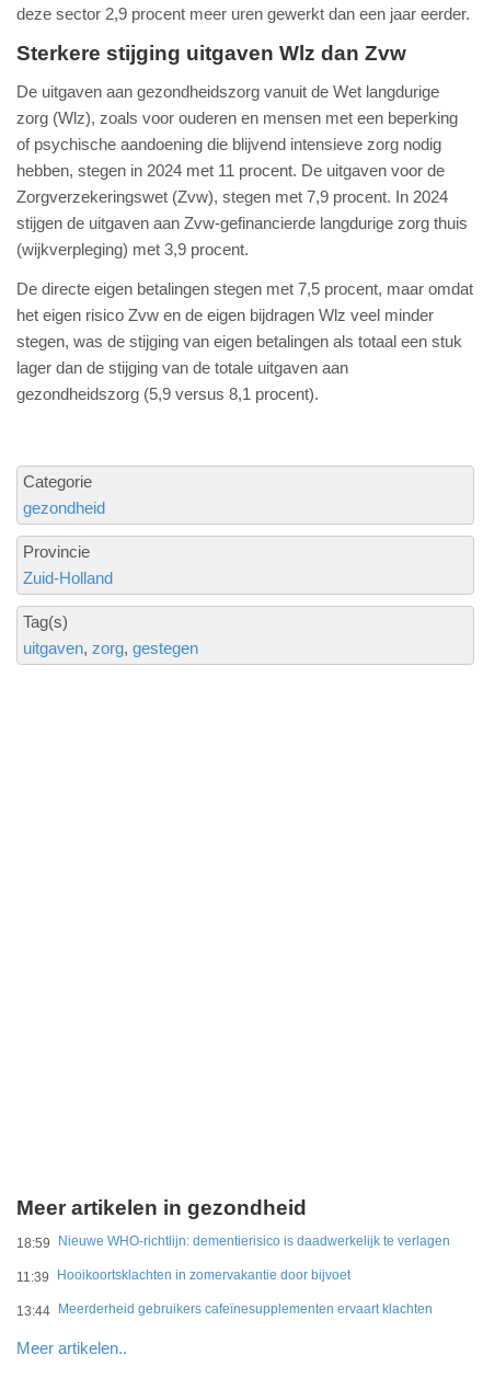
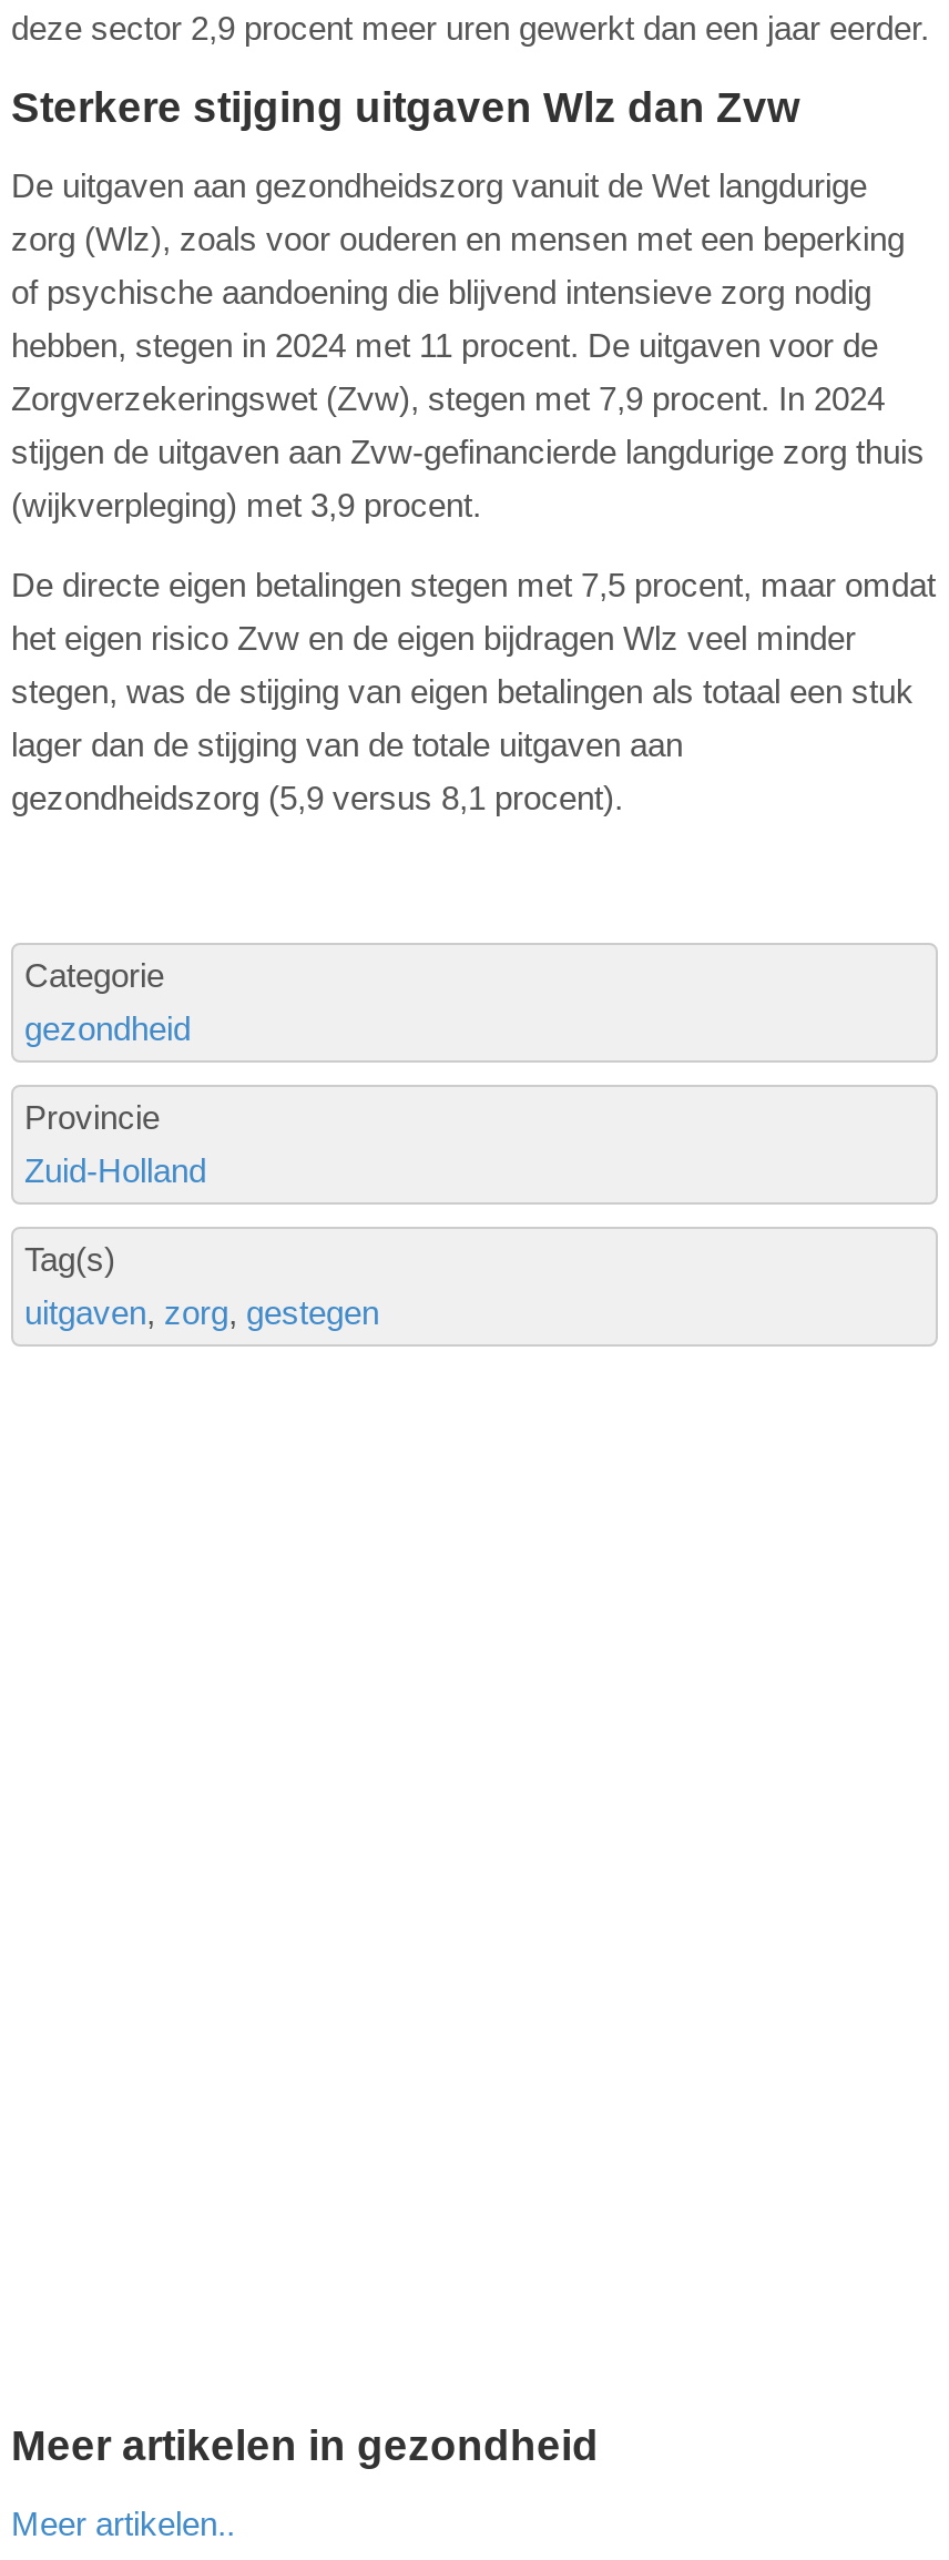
- 18:59 Nieuwe WHO-richtlijn: dementierisico is daadwerkelijk te verlagen
- 11:39 Hooikoortsklachten in zomervakantie door bijvoet
- 13:44 Meerderheid gebruikers cafeïnesupplementen ervaart klachten
